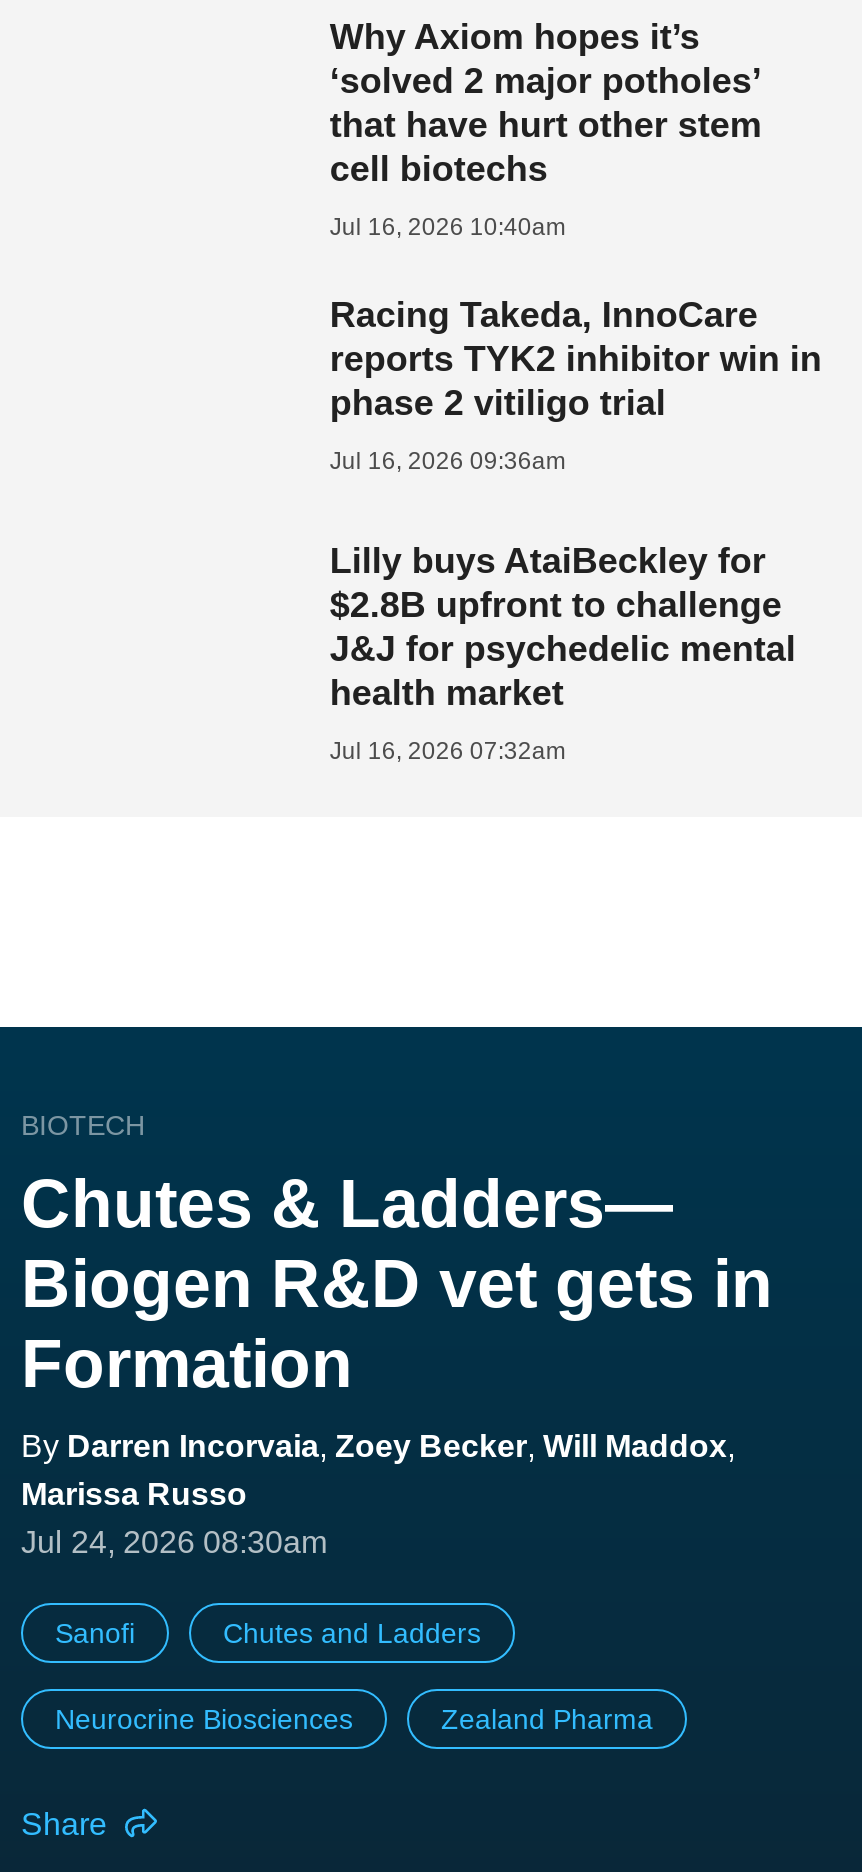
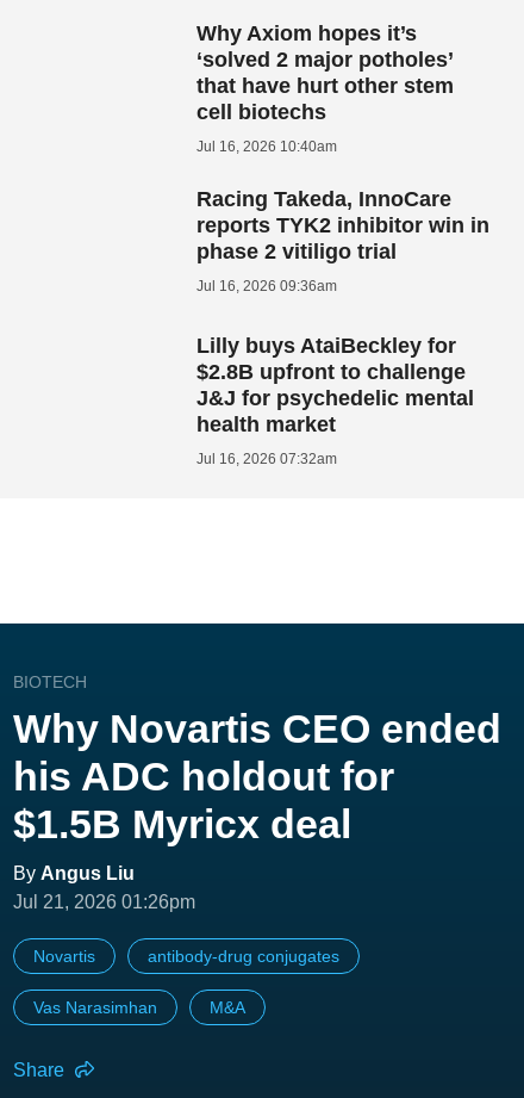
- Chutes & Ladders—
- Biogen R&D vet gets in
- Formation
- By Darren Incorvaia, Zoey Becker, Will Maddox,
- Marissa Russo
- Jul 24, 2026 08:30am
+ Why Novartis CEO ended
+ his ADC holdout for
+ $1.5B Myricx deal
+ By Angus Liu
+ Jul 21, 2026 01:26pm

- Sanofi
- Chutes and Ladders
+ Novartis
+ antibody-drug conjugates

- Neurocrine Biosciences
- Zealand Pharma
+ Vas Narasimhan
+ M&A
